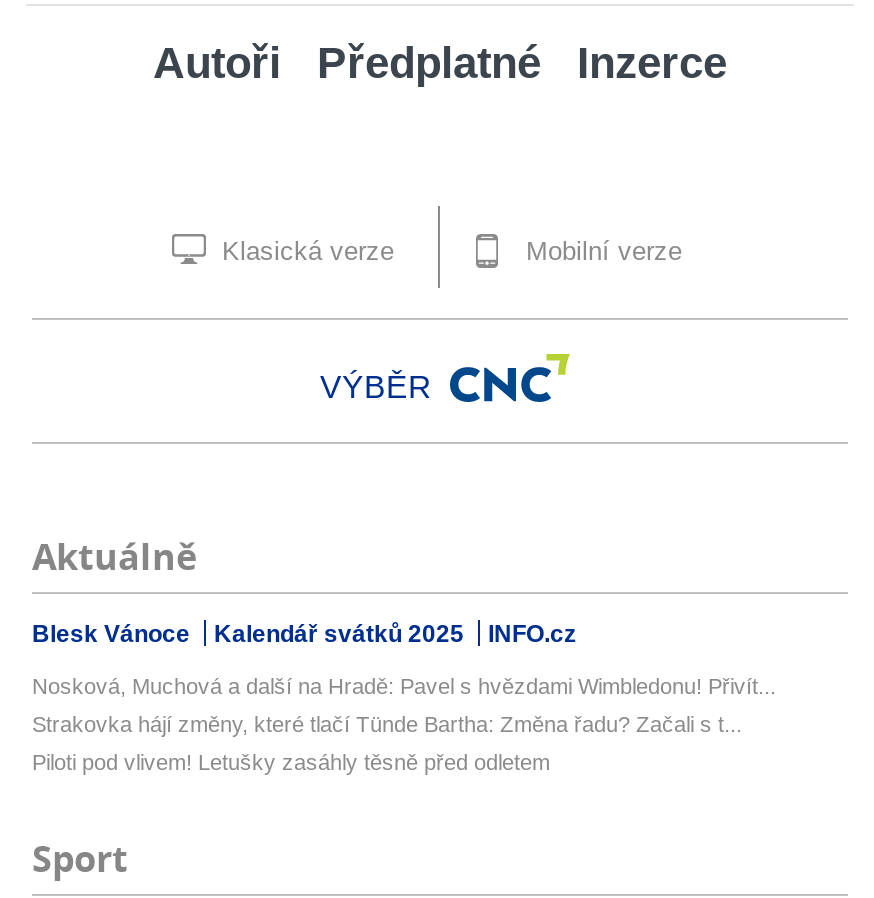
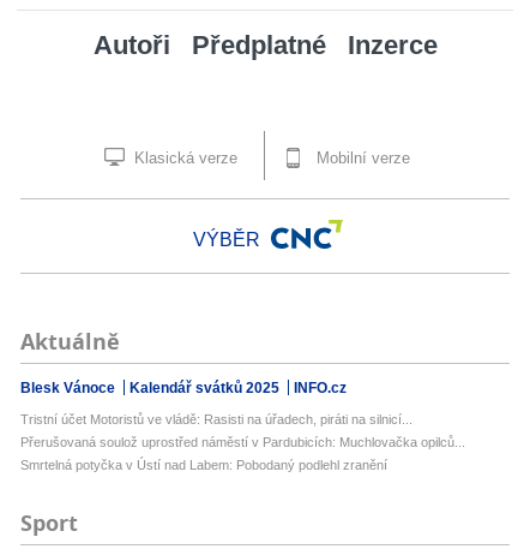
- Nosková, Muchová a další na Hradě: Pavel s hvězdami Wimbledonu! Přivít...
+ Tristní účet Motoristů ve vládě: Rasisti na úřadech, piráti na silnicí...

- Strakovka hájí změny, které tlačí Tünde Bartha: Změna řadu? Začali s t...
+ Přerušovaná soulož uprostřed náměstí v Pardubicích: Muchlovačka opilců...

- Piloti pod vlivem! Letušky zasáhly těsně před odletem
+ Smrtelná potyčka v Ústí nad Labem: Pobodaný podlehl zranění
